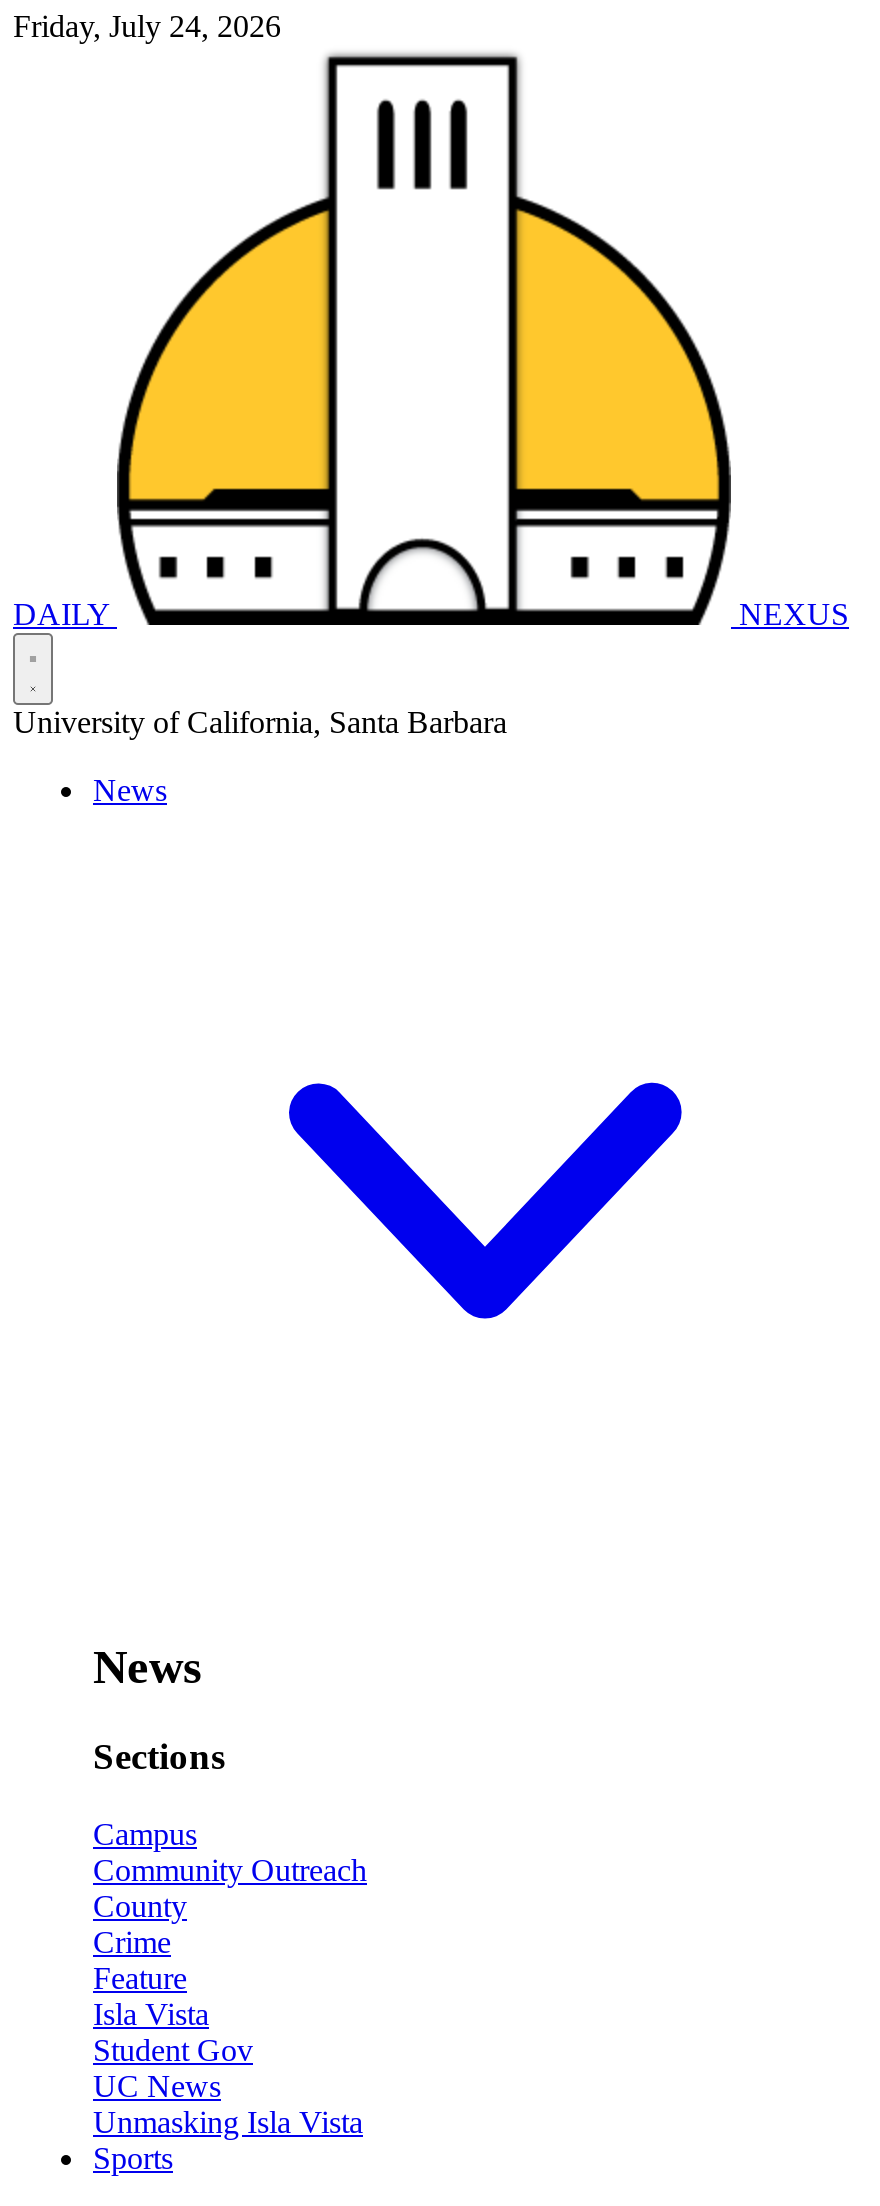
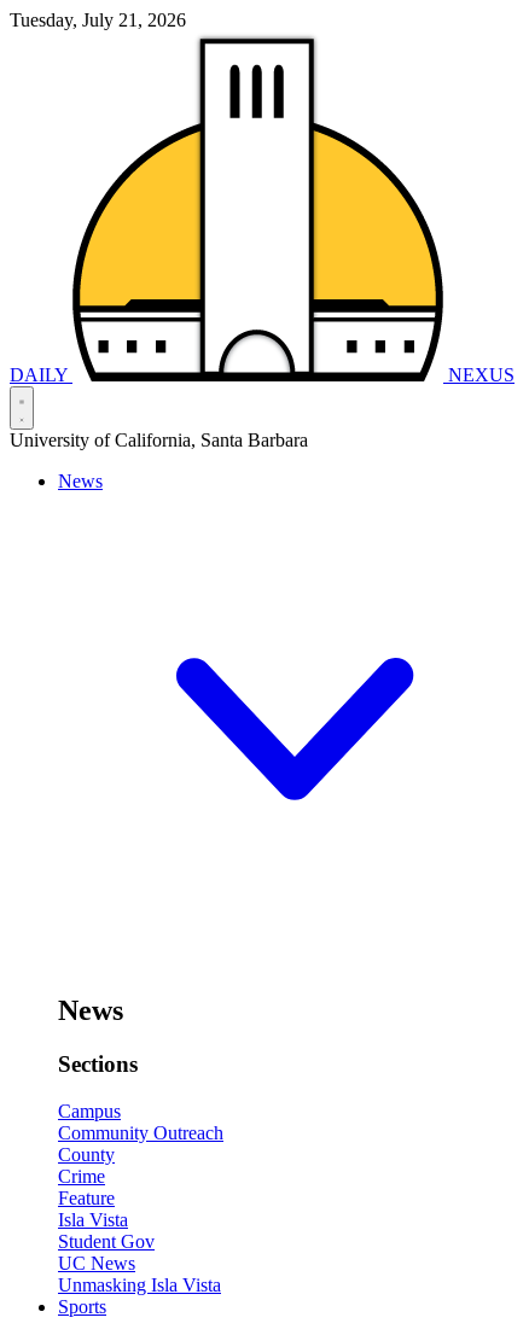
- Friday, July 24, 2026
+ Tuesday, July 21, 2026
